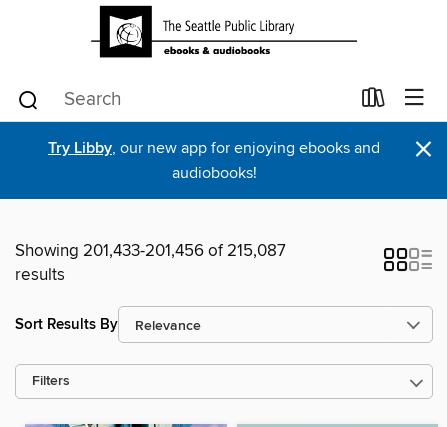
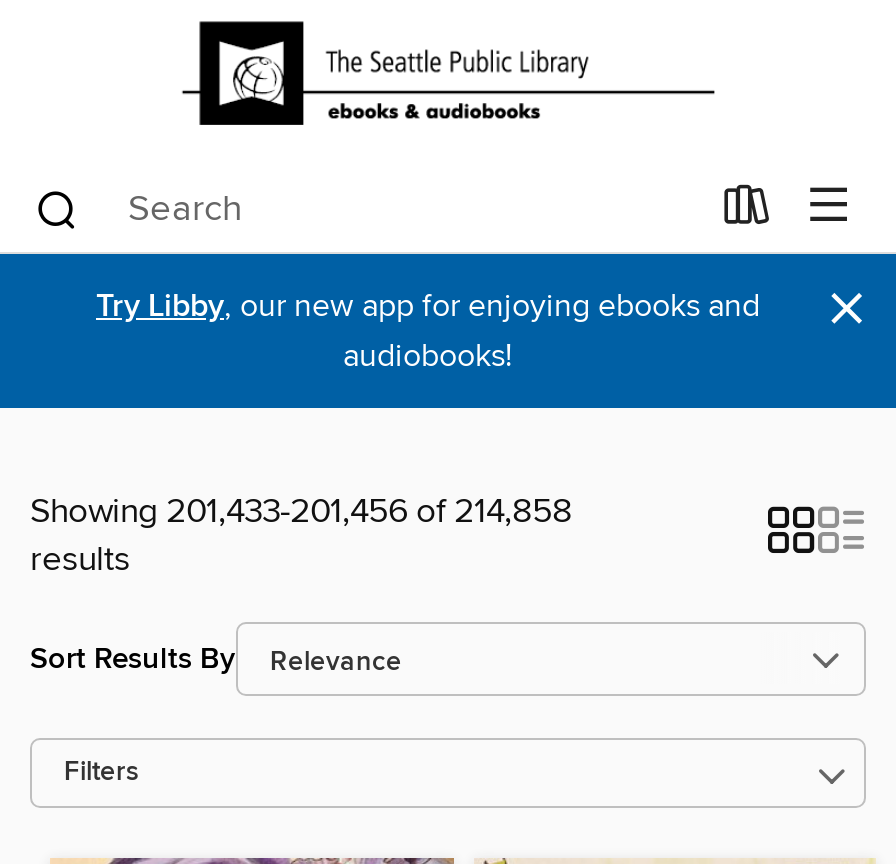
- Showing 201,433-201,456 of 215,087
+ Showing 201,433-201,456 of 214,858
